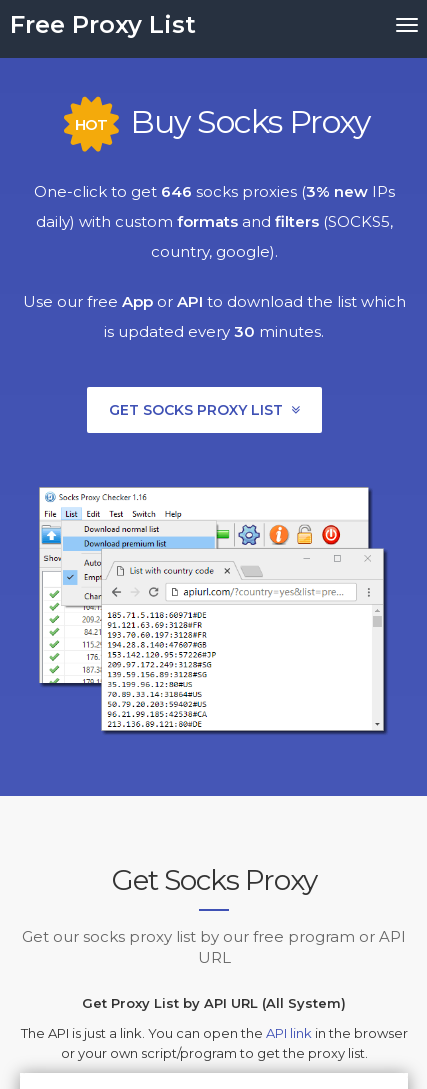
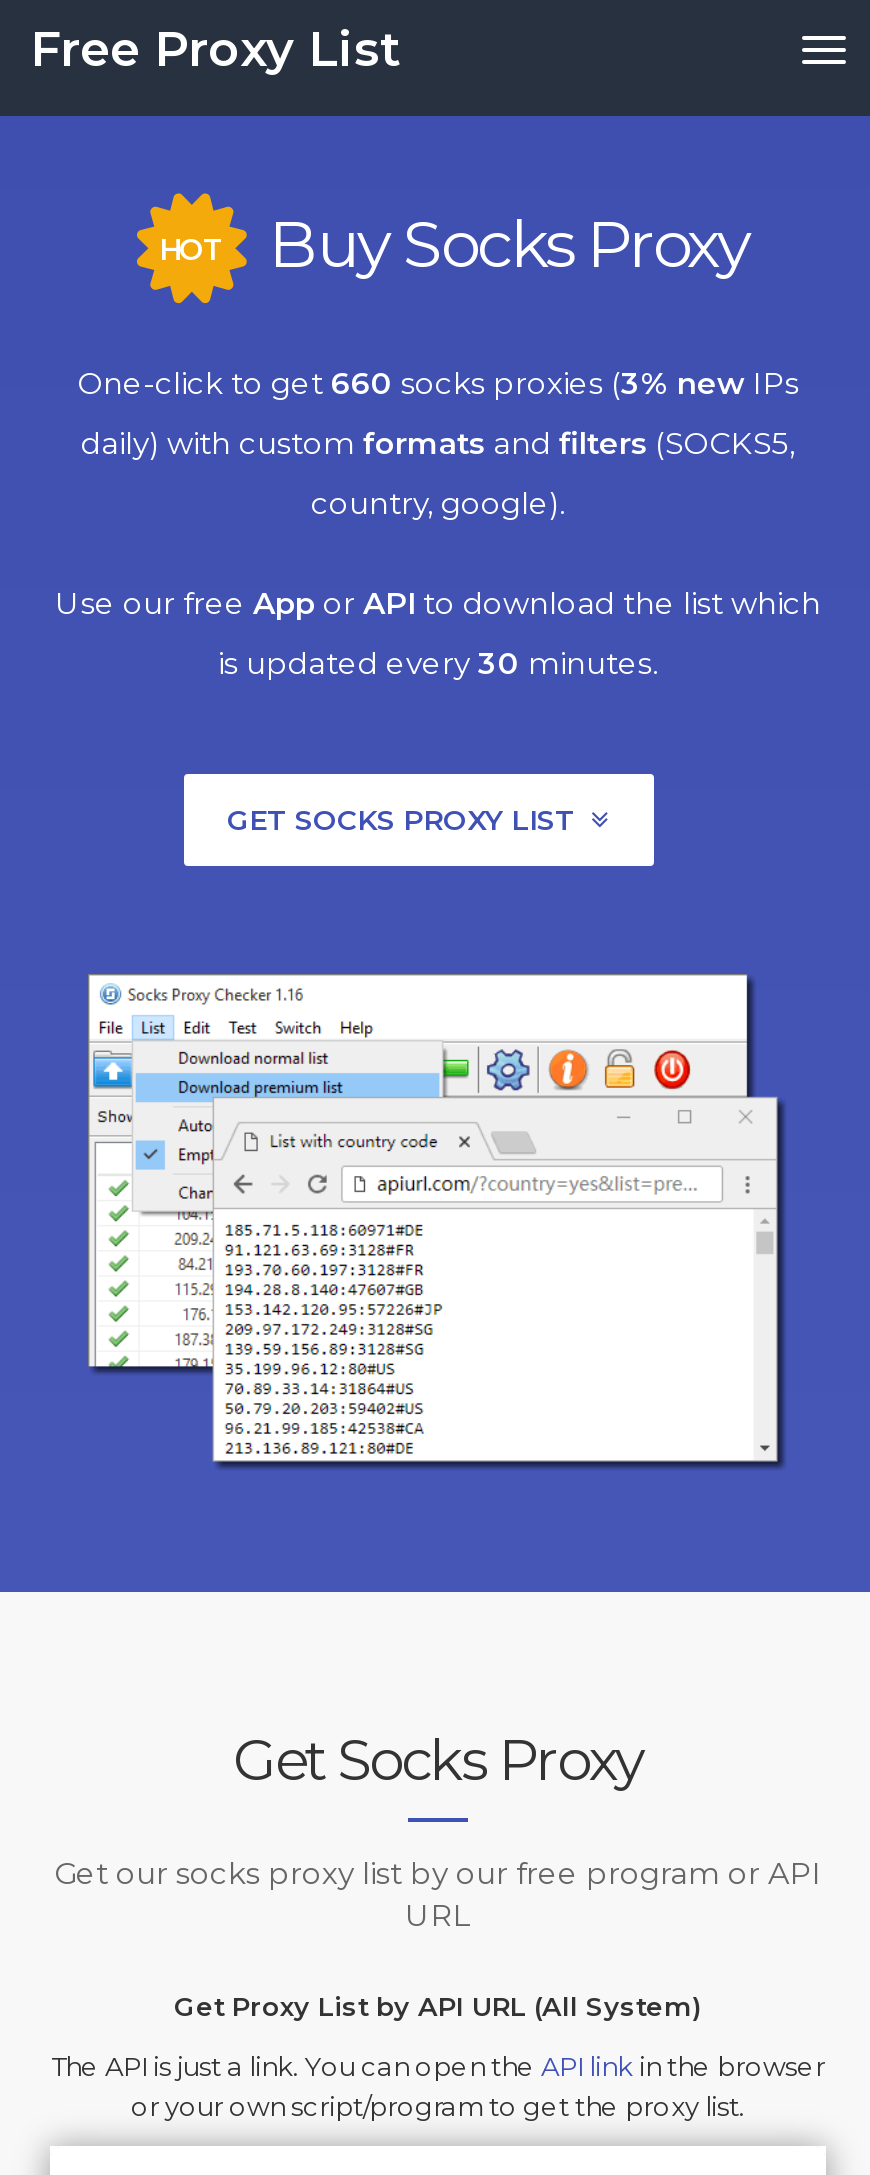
- One-click to get 646 socks proxies (3% new IPs
+ One-click to get 660 socks proxies (3% new IPs
